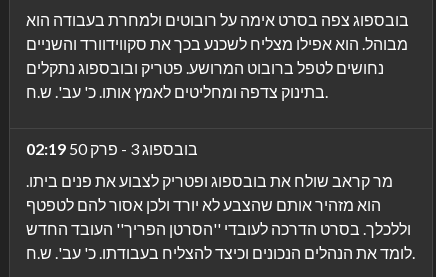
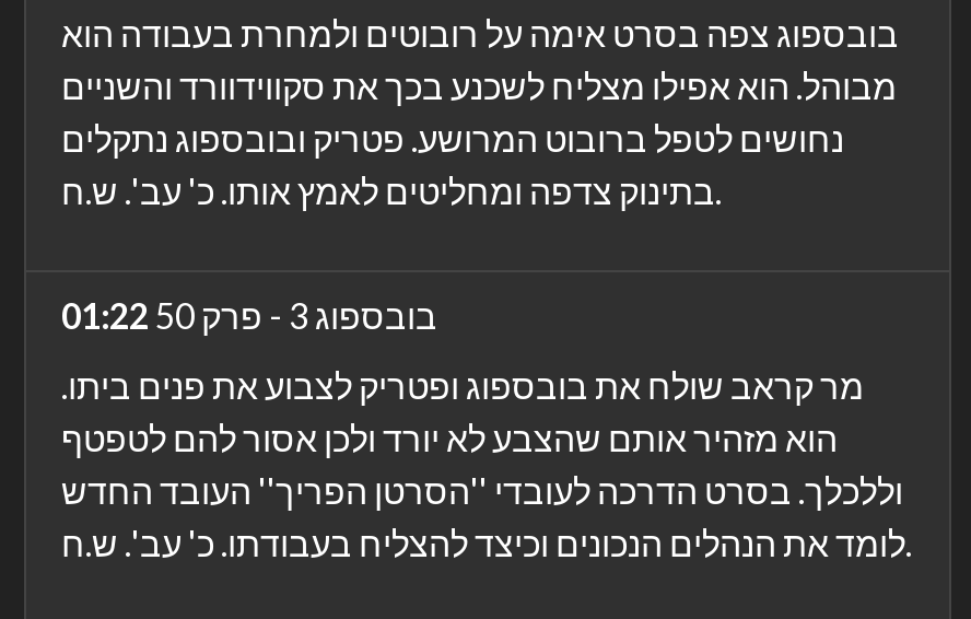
- 02:19
+ 01:22
